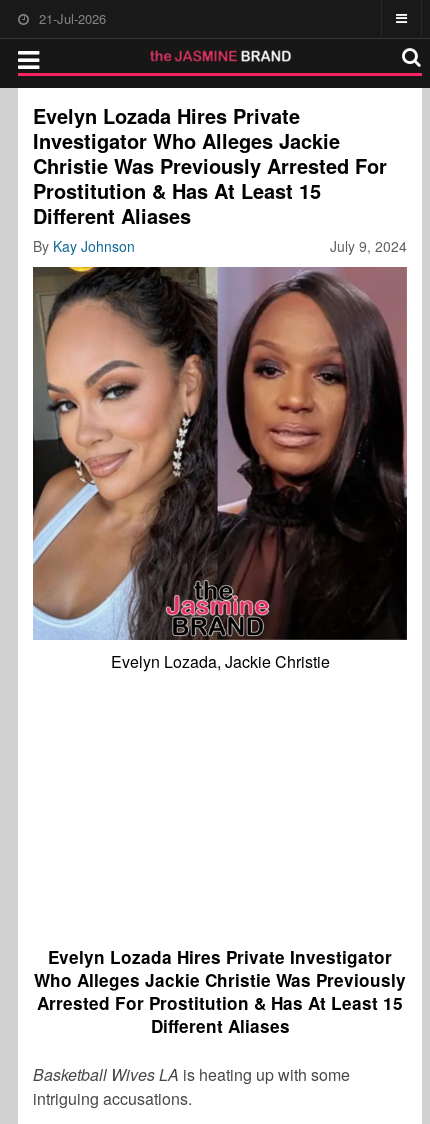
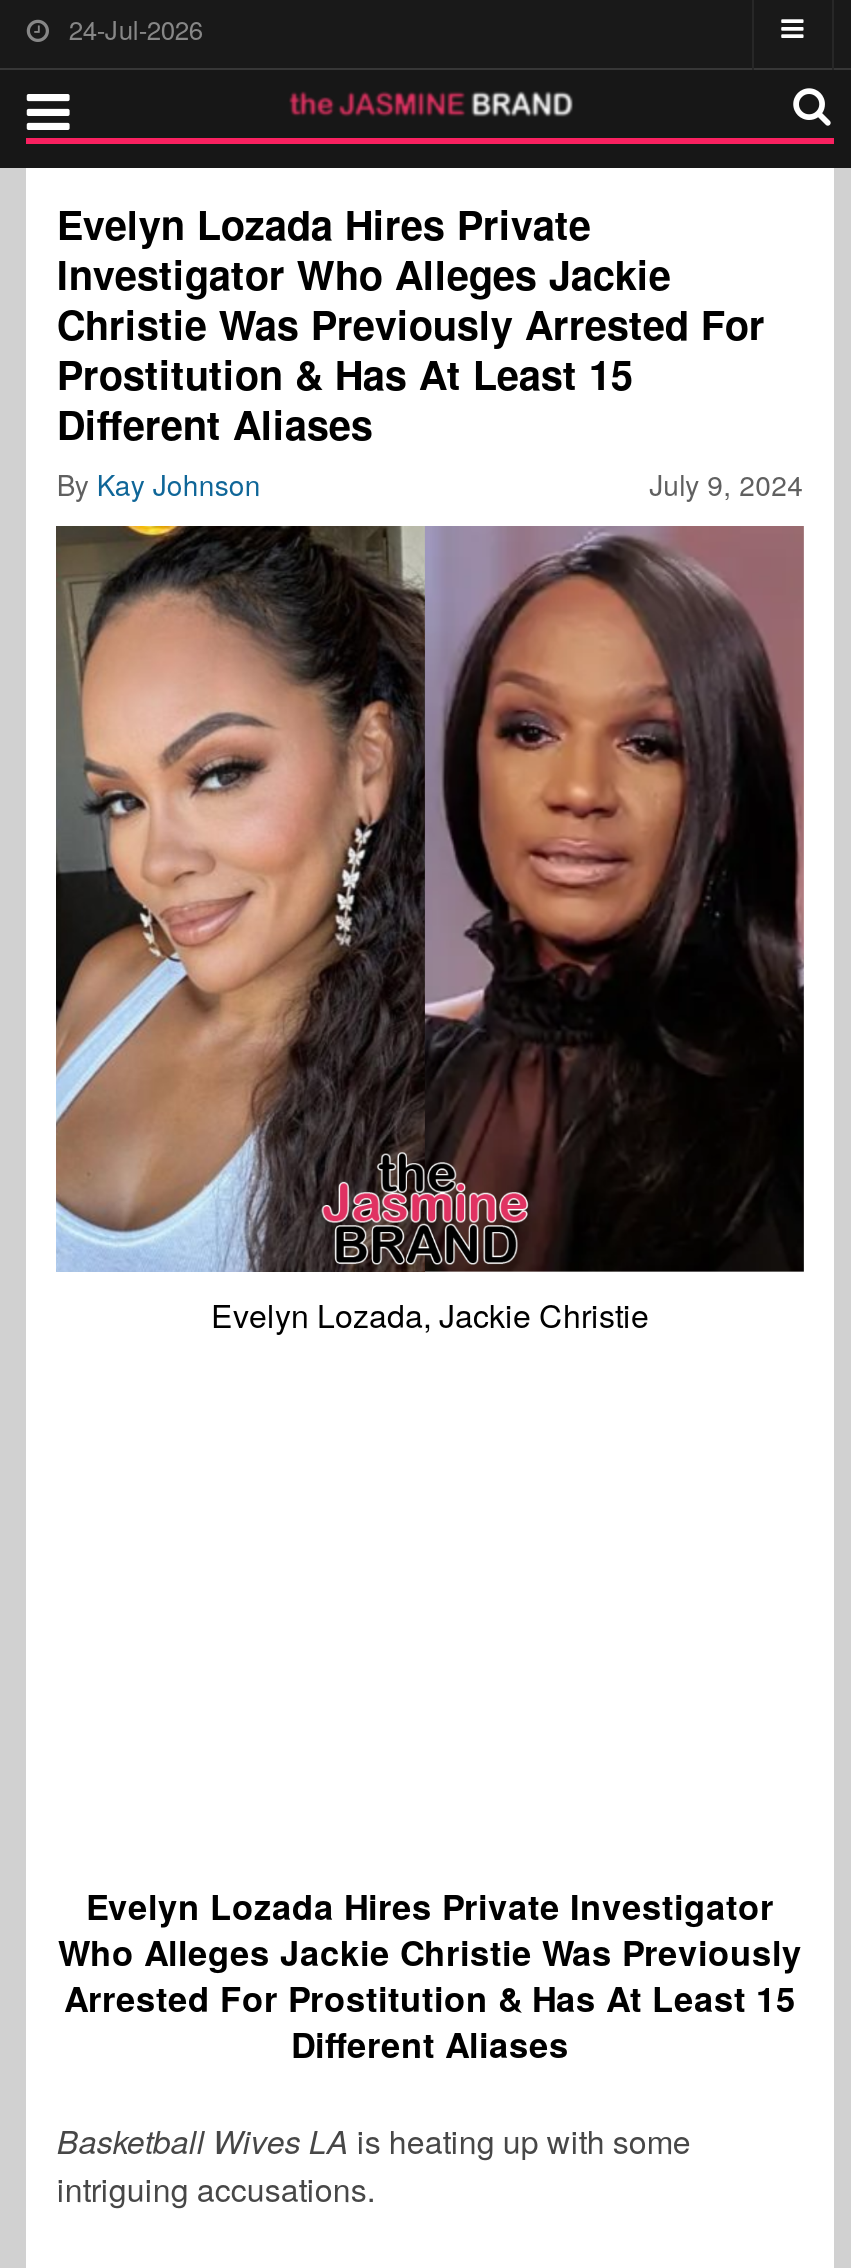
- 21-Jul-2026
+ 24-Jul-2026
